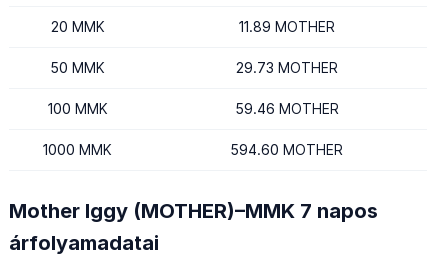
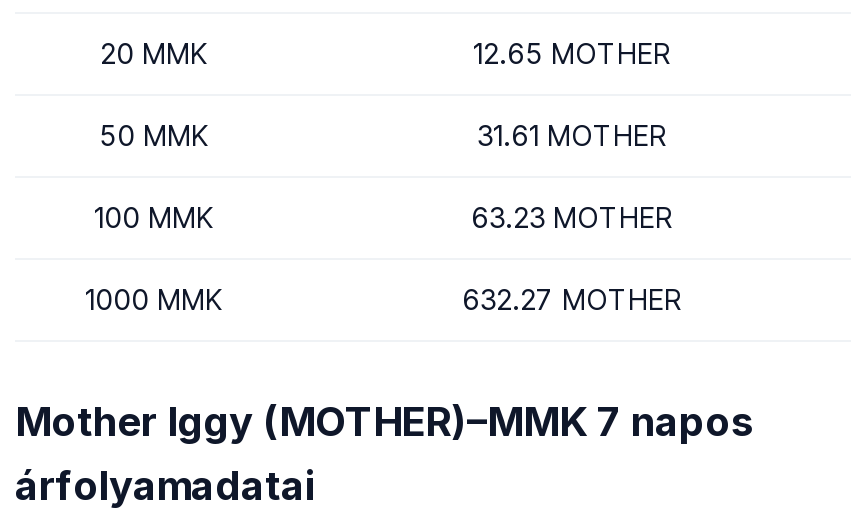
- 11.89 MOTHER
+ 12.65 MOTHER

- 29.73 MOTHER
+ 31.61 MOTHER

- 59.46 MOTHER
+ 63.23 MOTHER

- 594.60 MOTHER
+ 632.27 MOTHER
